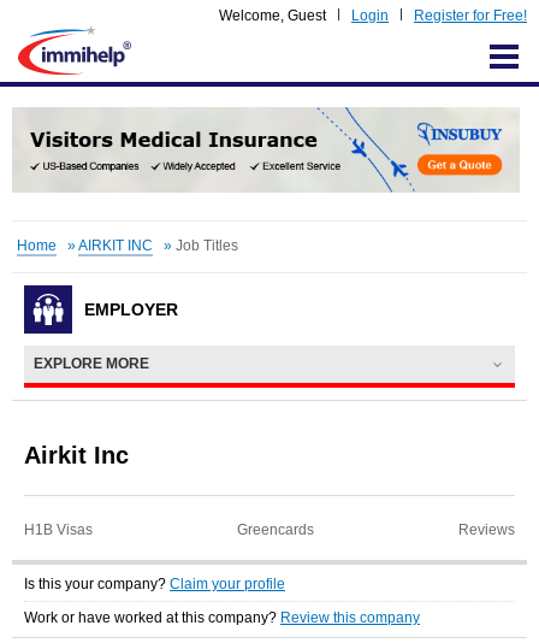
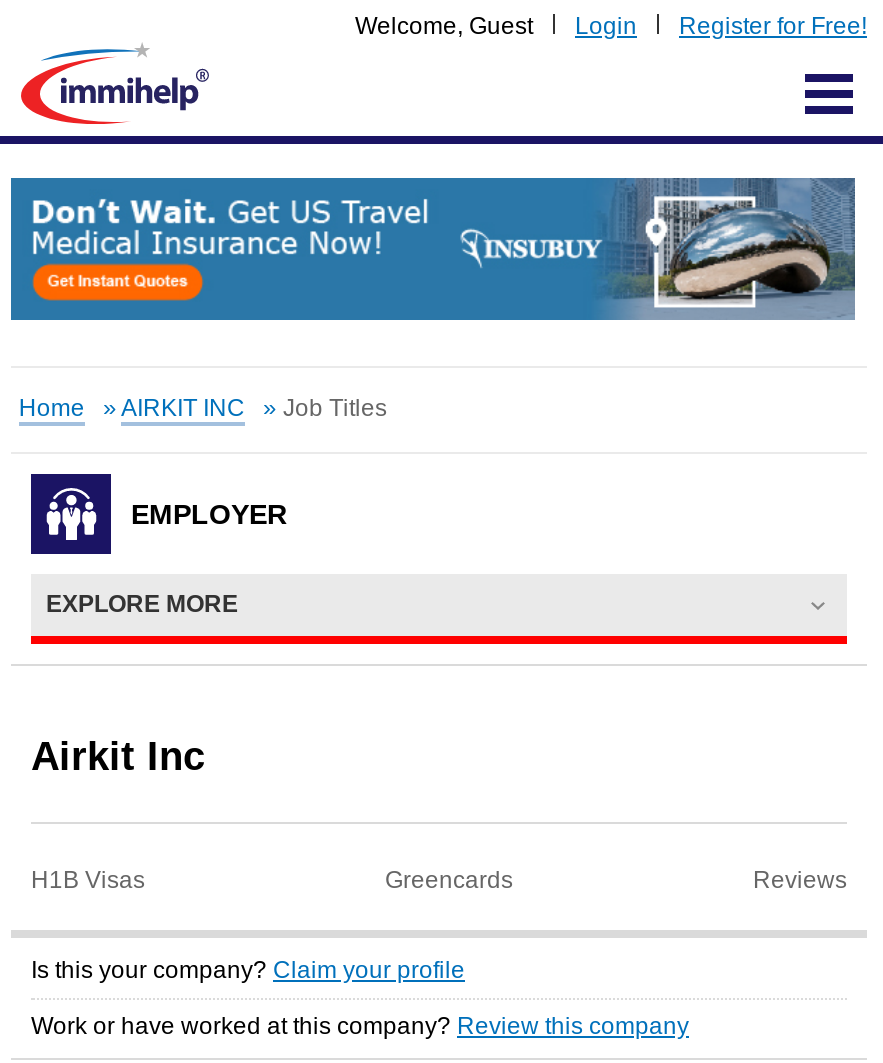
- [image]
+ [image]
